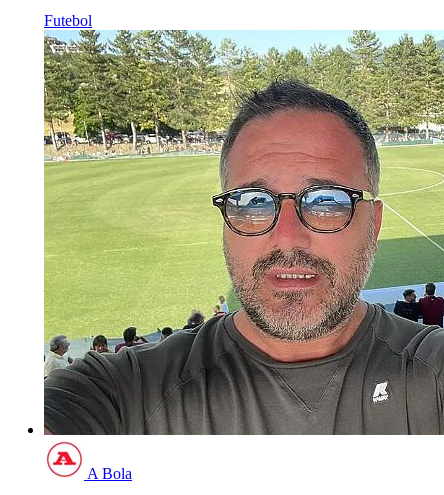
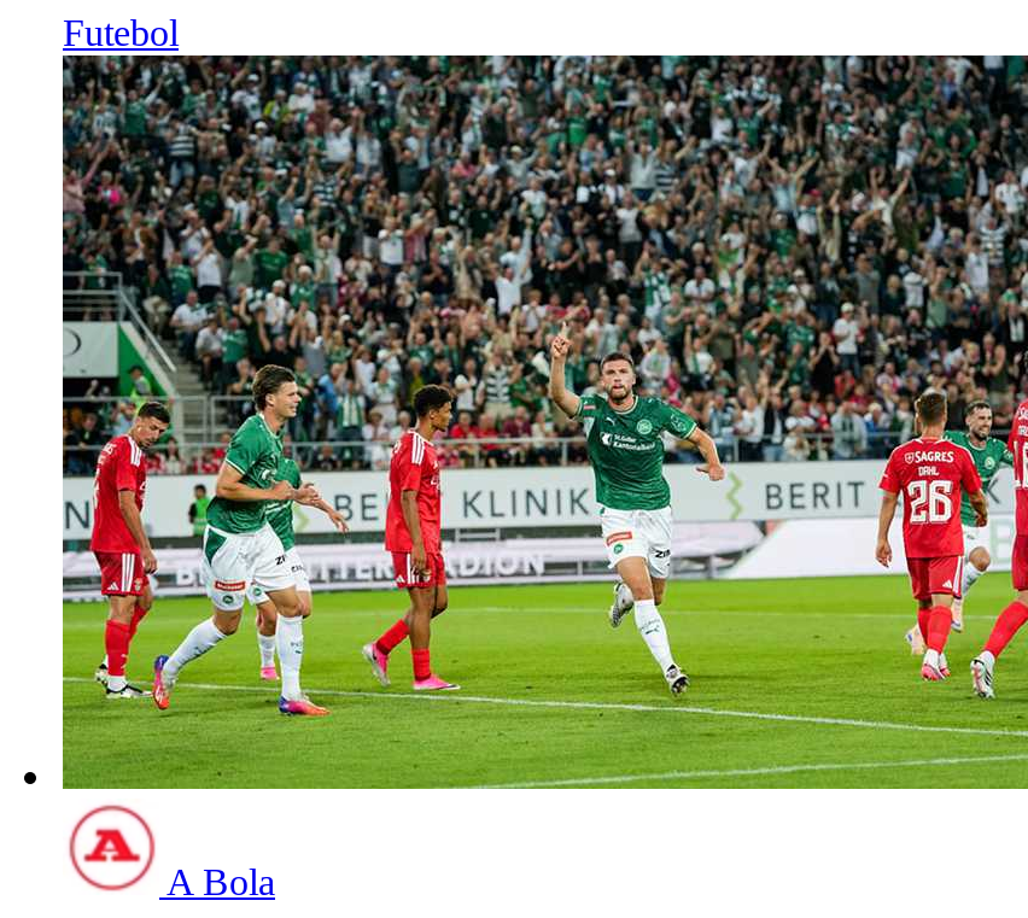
- [image]
+ [image]
